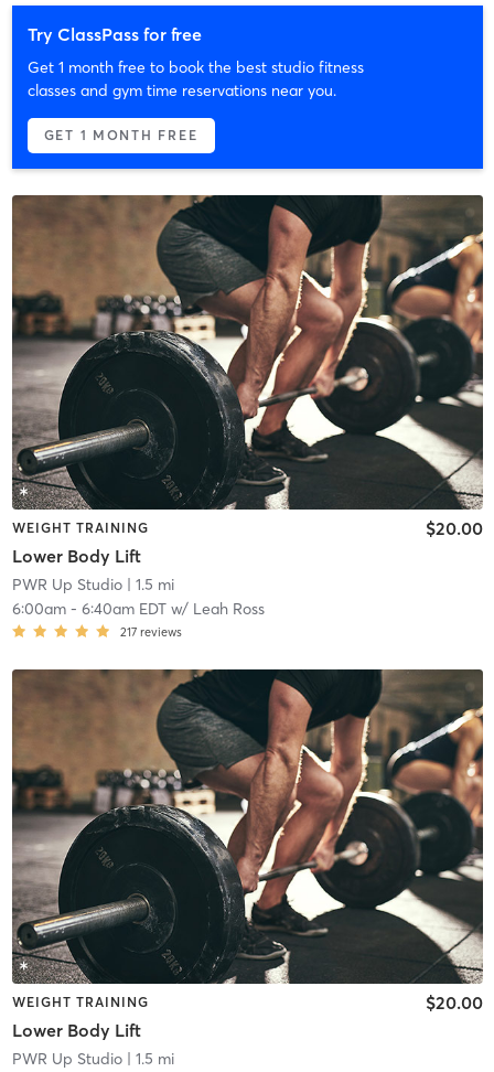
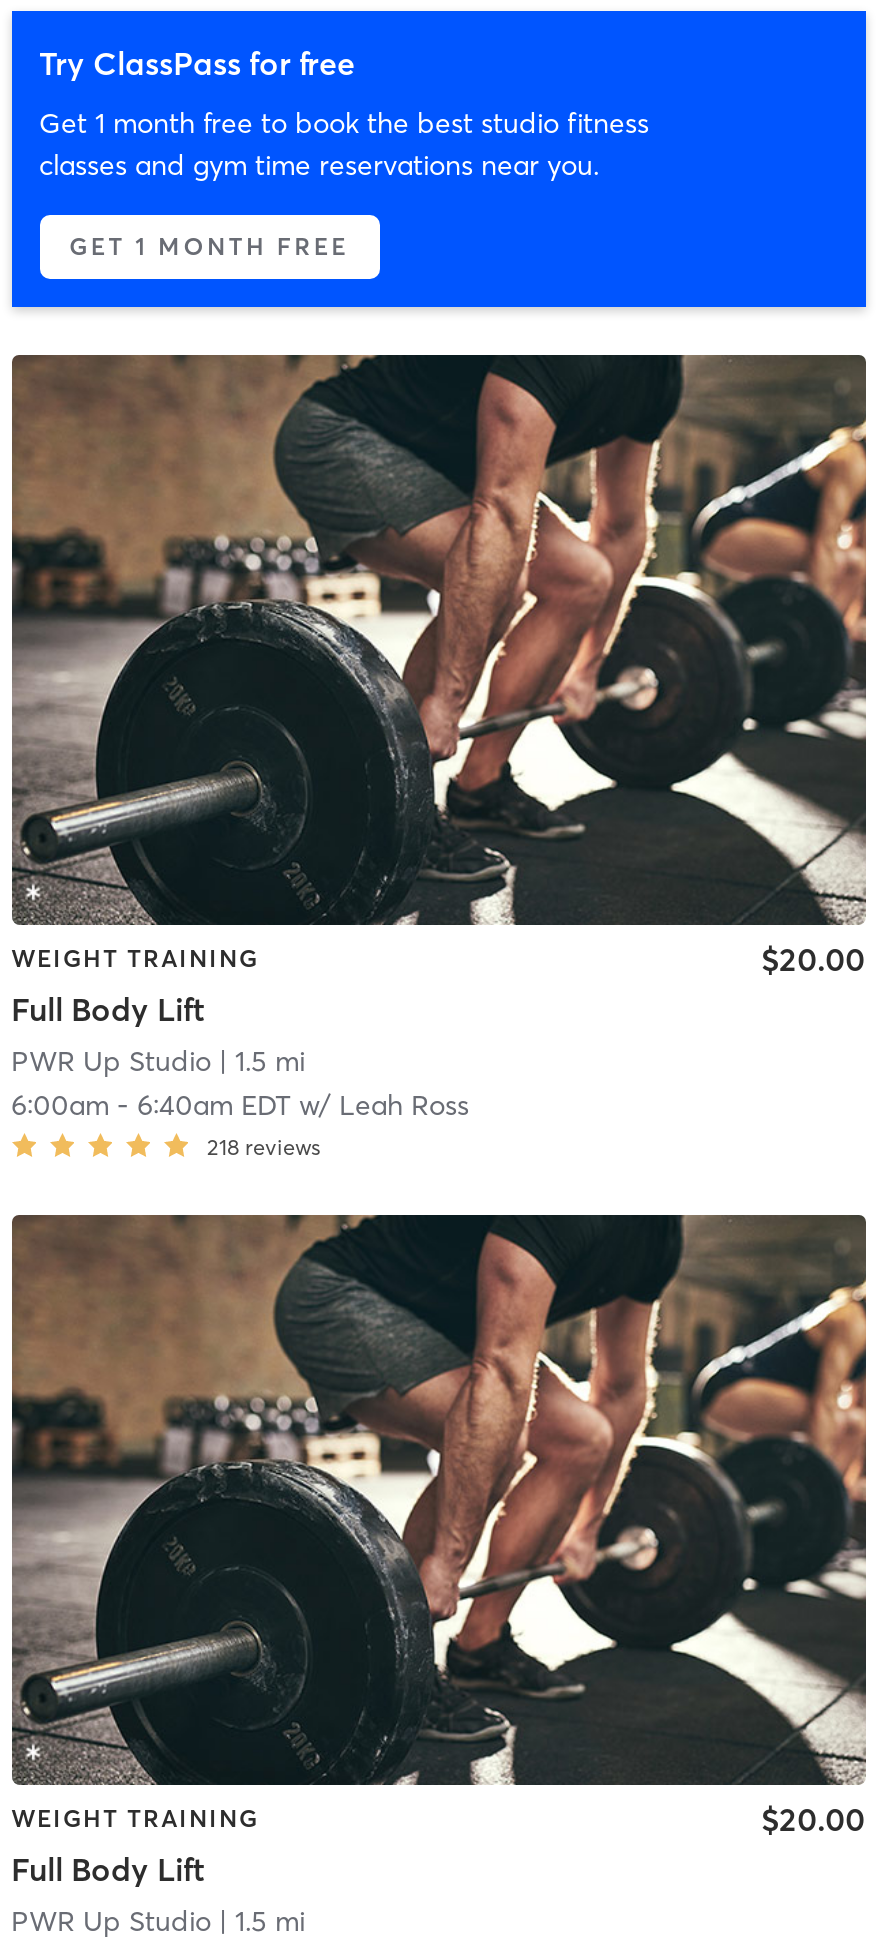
- Lower Body Lift
+ Full Body Lift

- 217 reviews
+ 218 reviews

- Lower Body Lift
+ Full Body Lift
